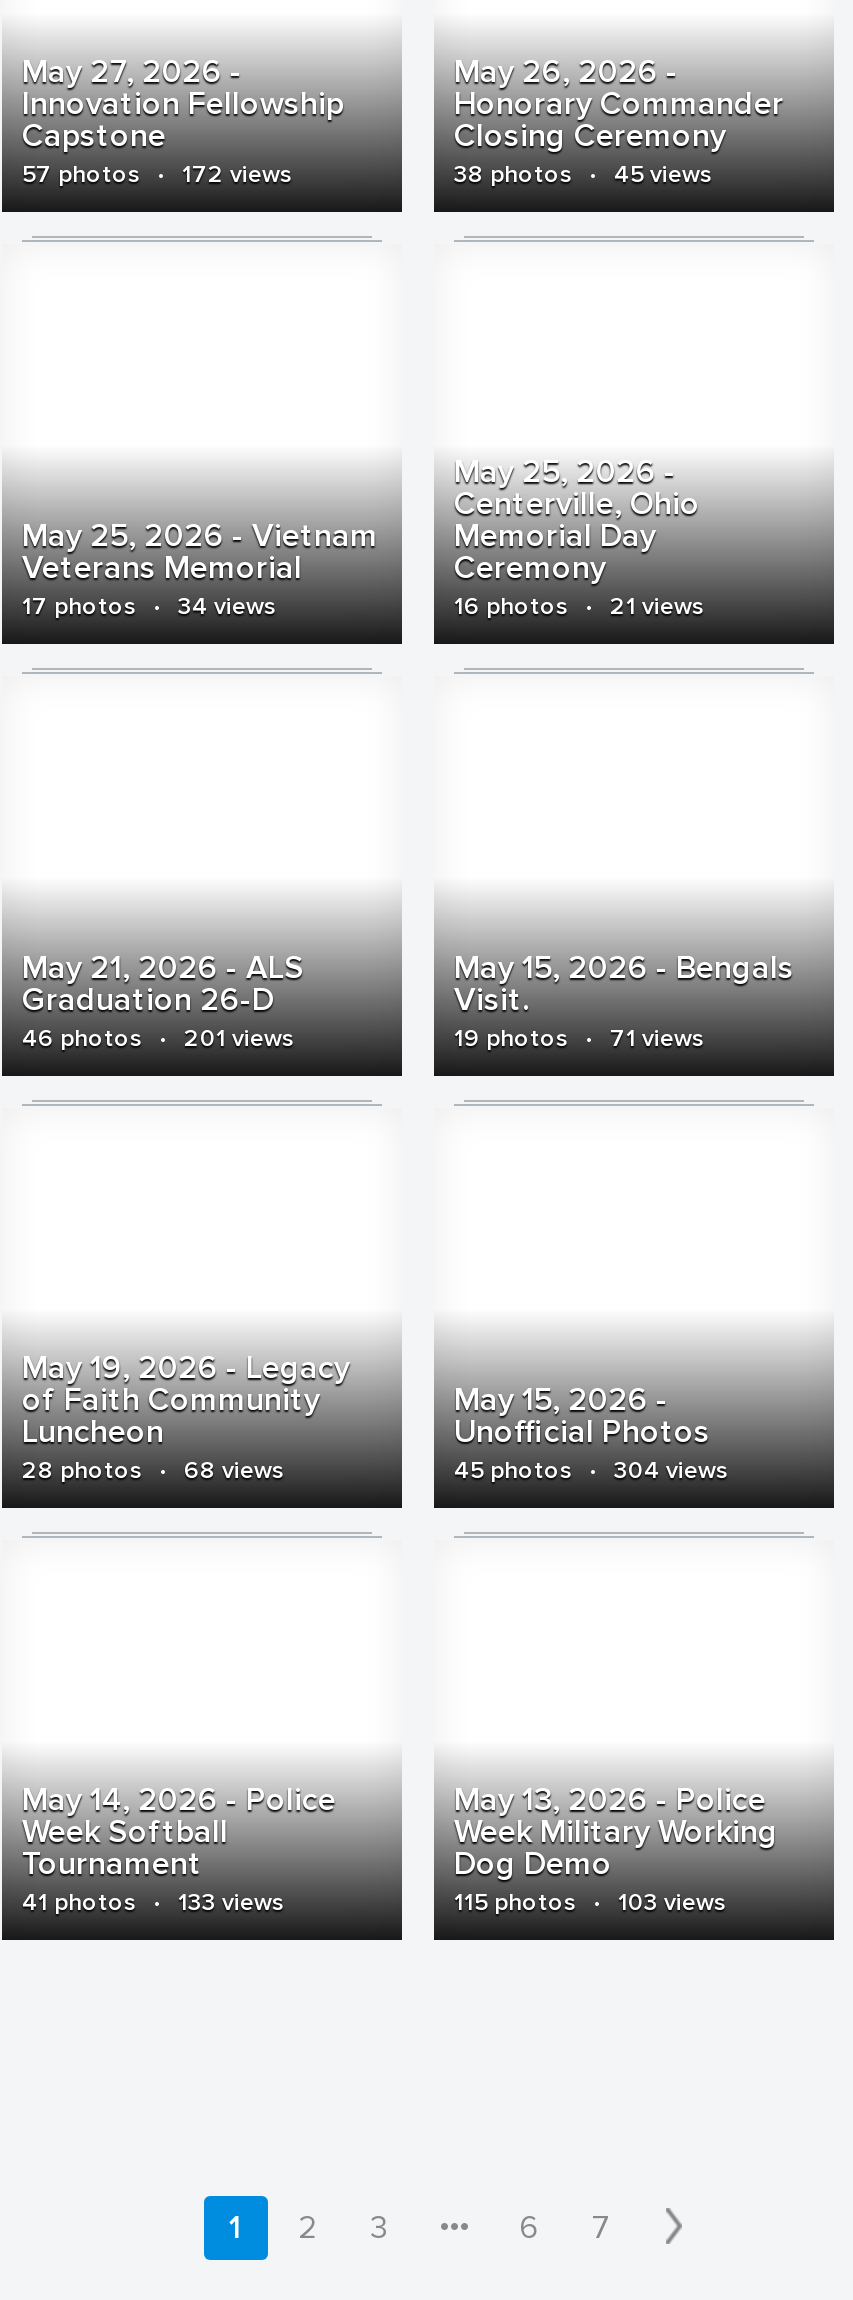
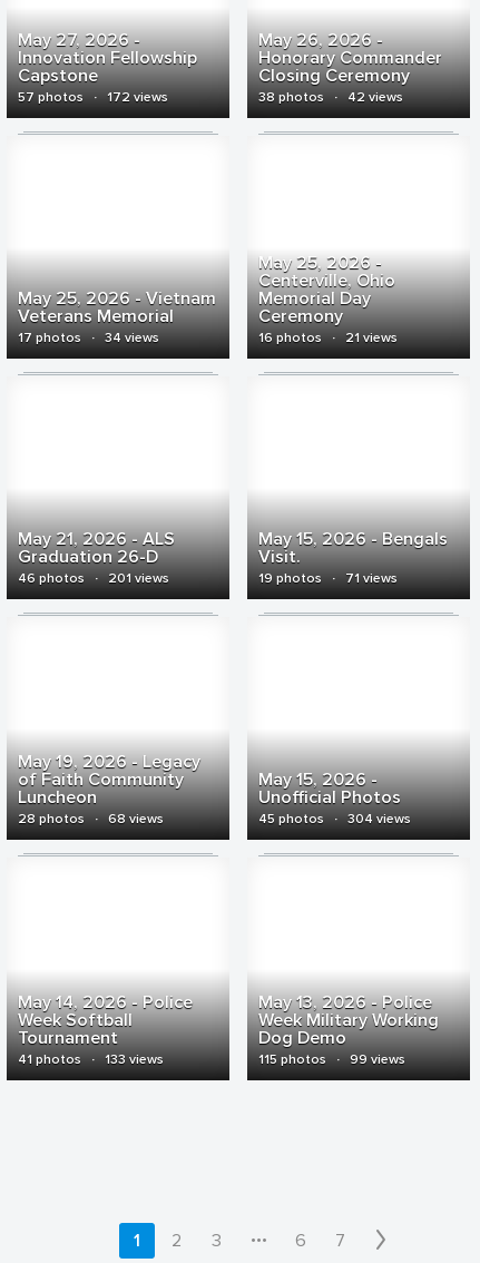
- 38 photos · 45 views
+ 38 photos · 42 views

- 115 photos · 103 views
+ 115 photos · 99 views
